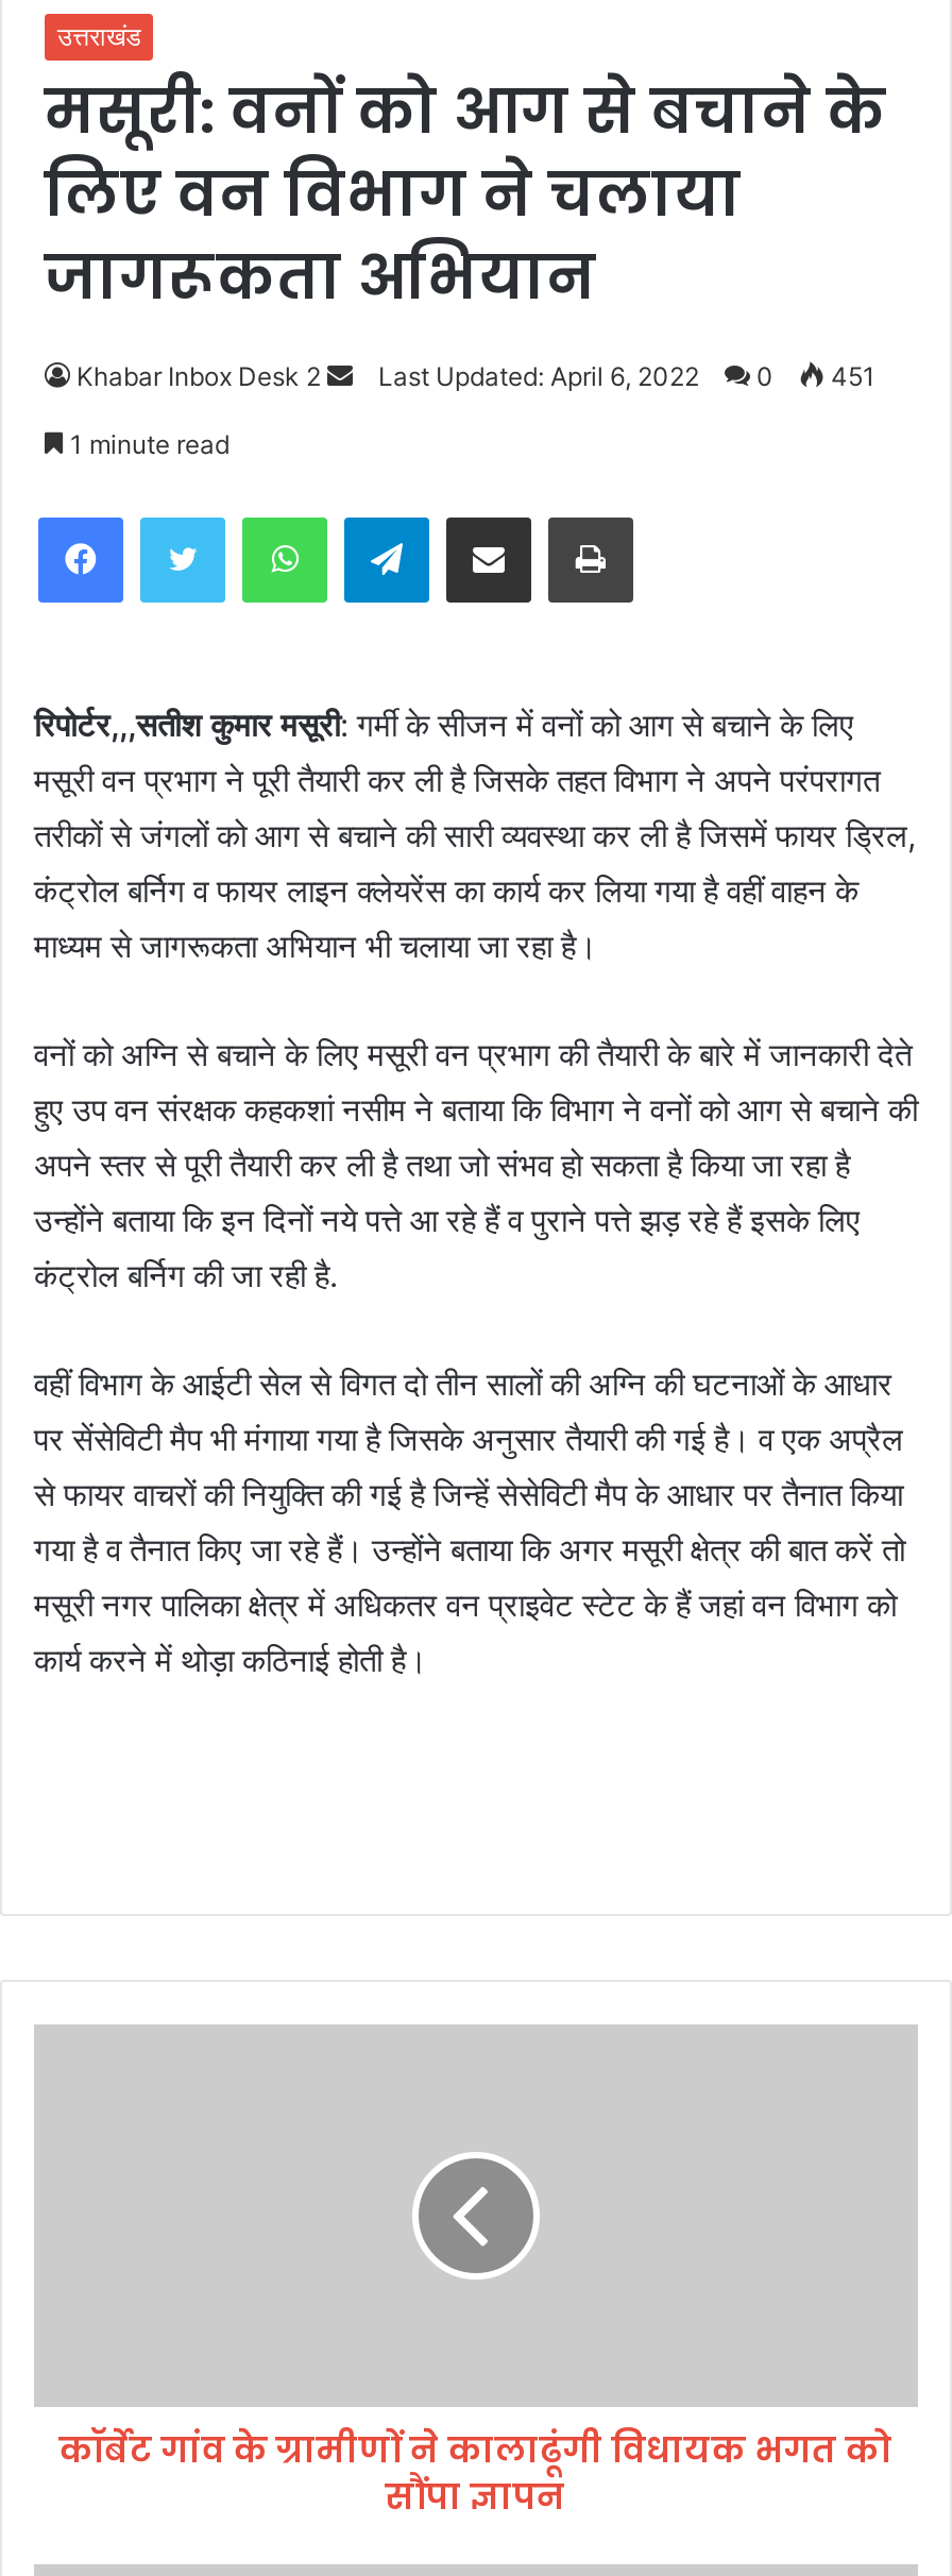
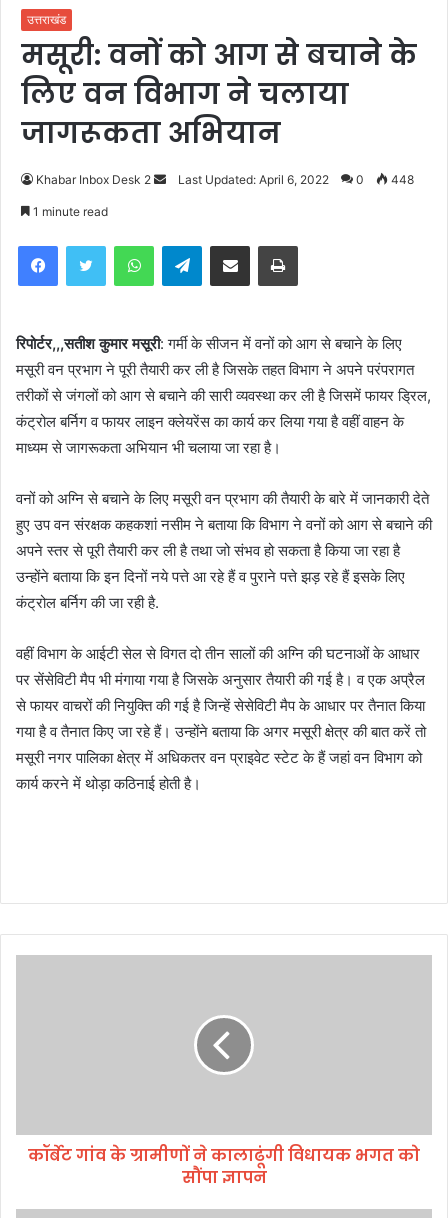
- 451
+ 448
